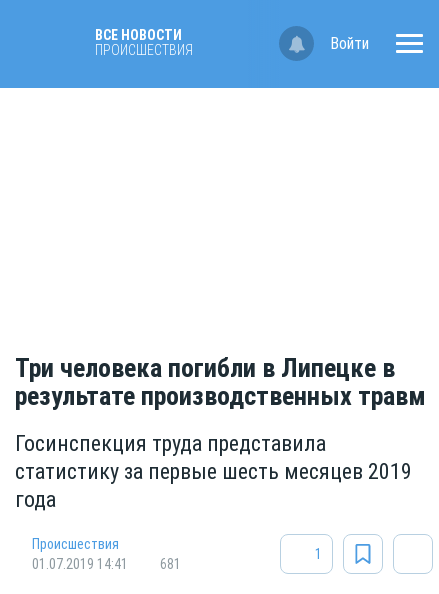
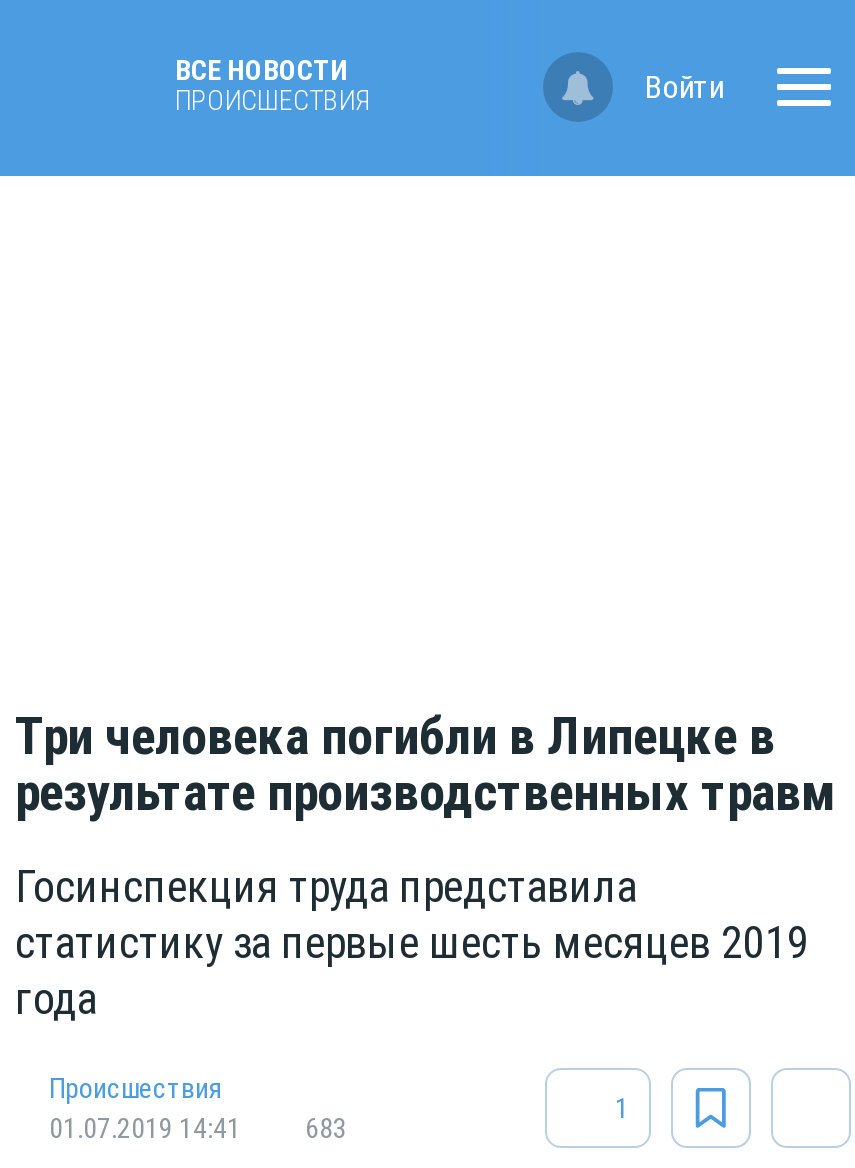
- 01.07.2019 14:41 681
+ 01.07.2019 14:41 683
